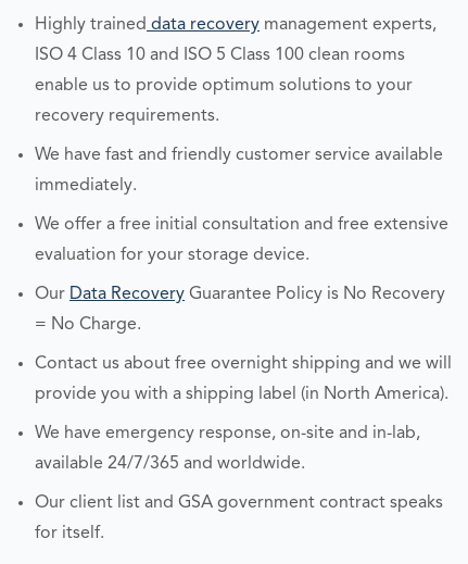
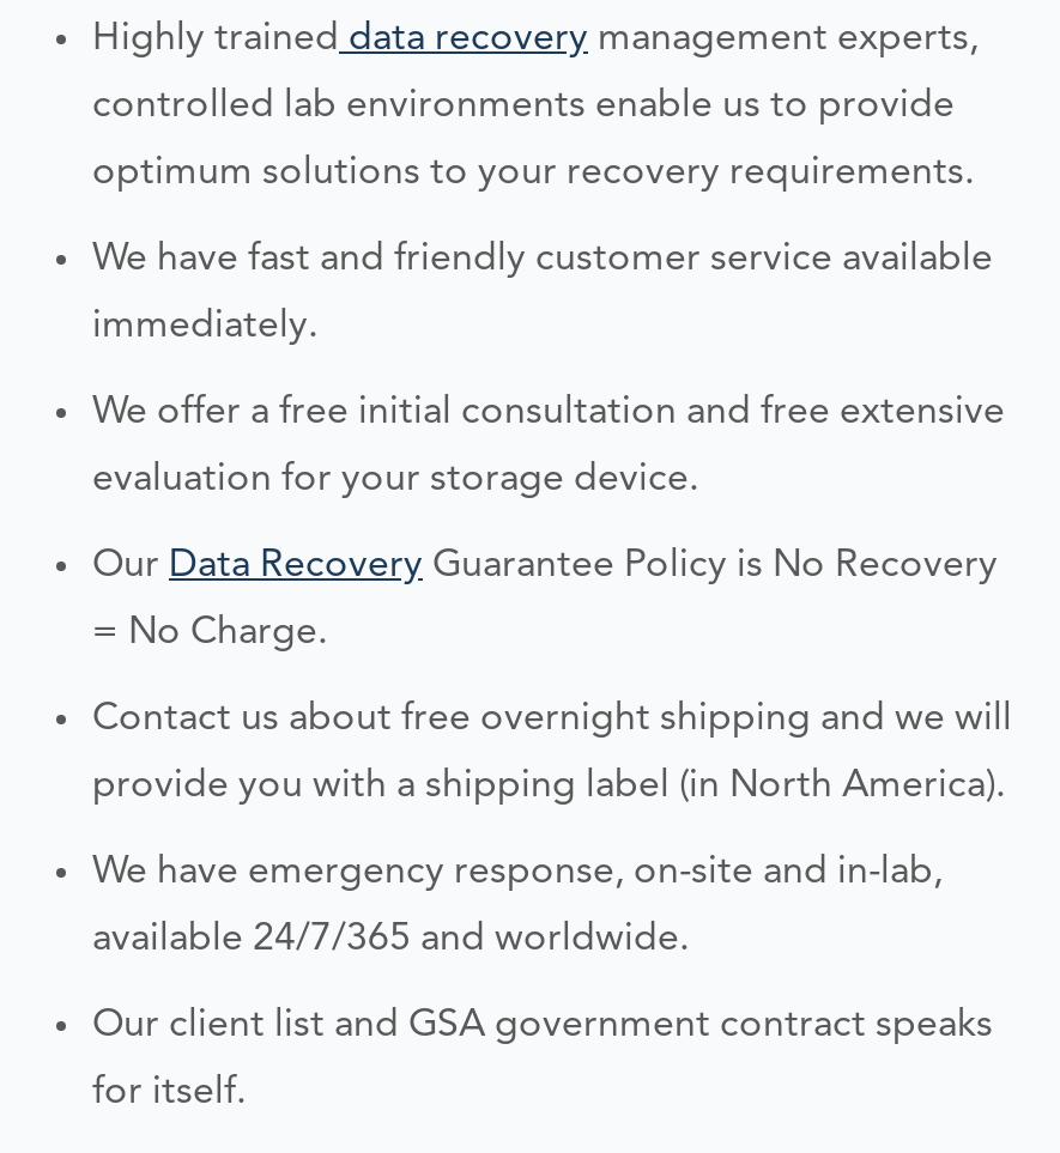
- ISO 4 Class 10 and ISO 5 Class 100 clean rooms
- enable us to provide optimum solutions to your
- recovery requirements.
+ controlled lab environments enable us to provide
+ optimum solutions to your recovery requirements.
